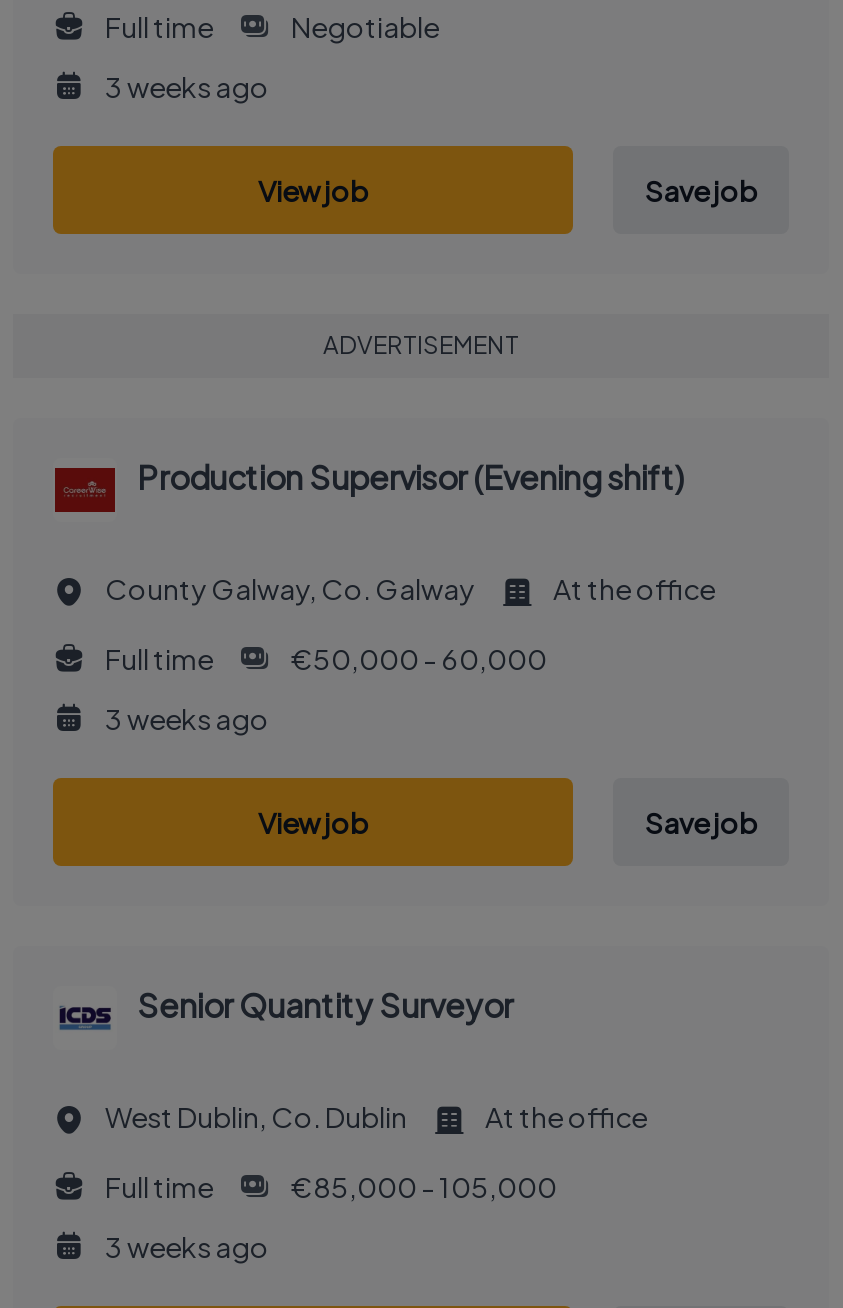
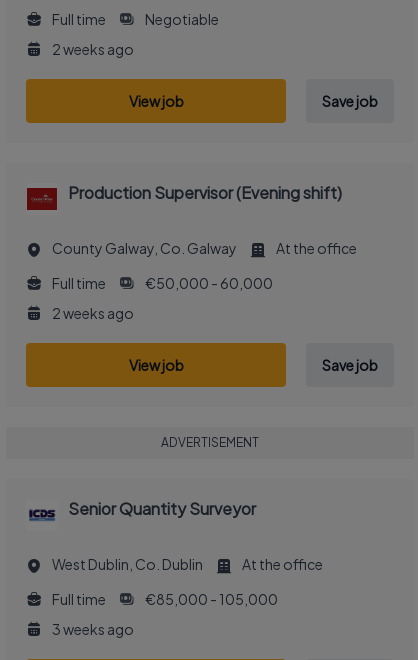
- 3 weeks ago
+ 2 weeks ago

moved down: ADVERTISEMENT

moved up: Production Supervisor (Evening shift) | County Galway, Co. Galway | At the office | Full time | €50,000 - 60,000

- 3 weeks ago
+ 2 weeks ago

moved up: View job | Save job
